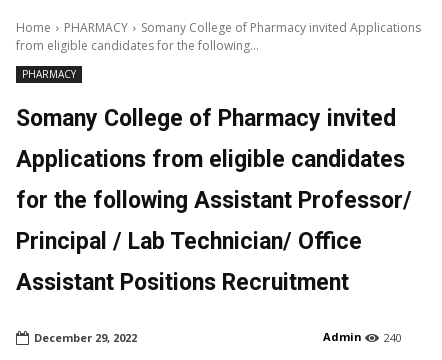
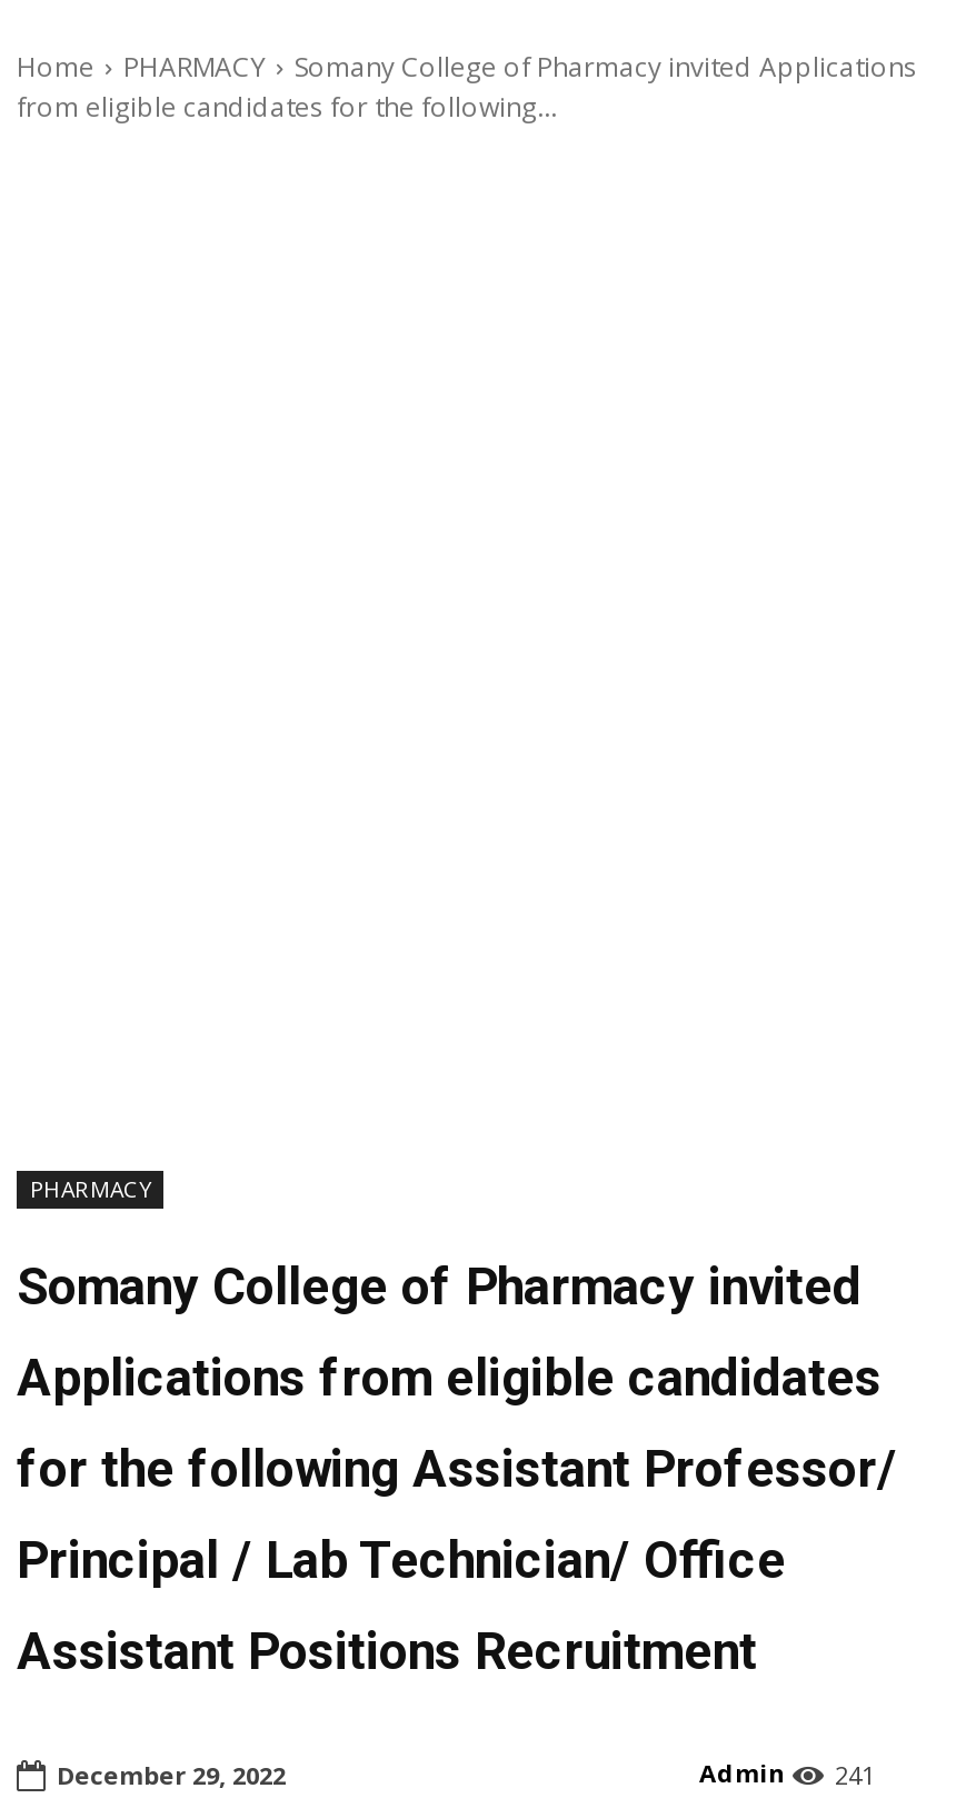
- Admin 240
+ Admin 241
